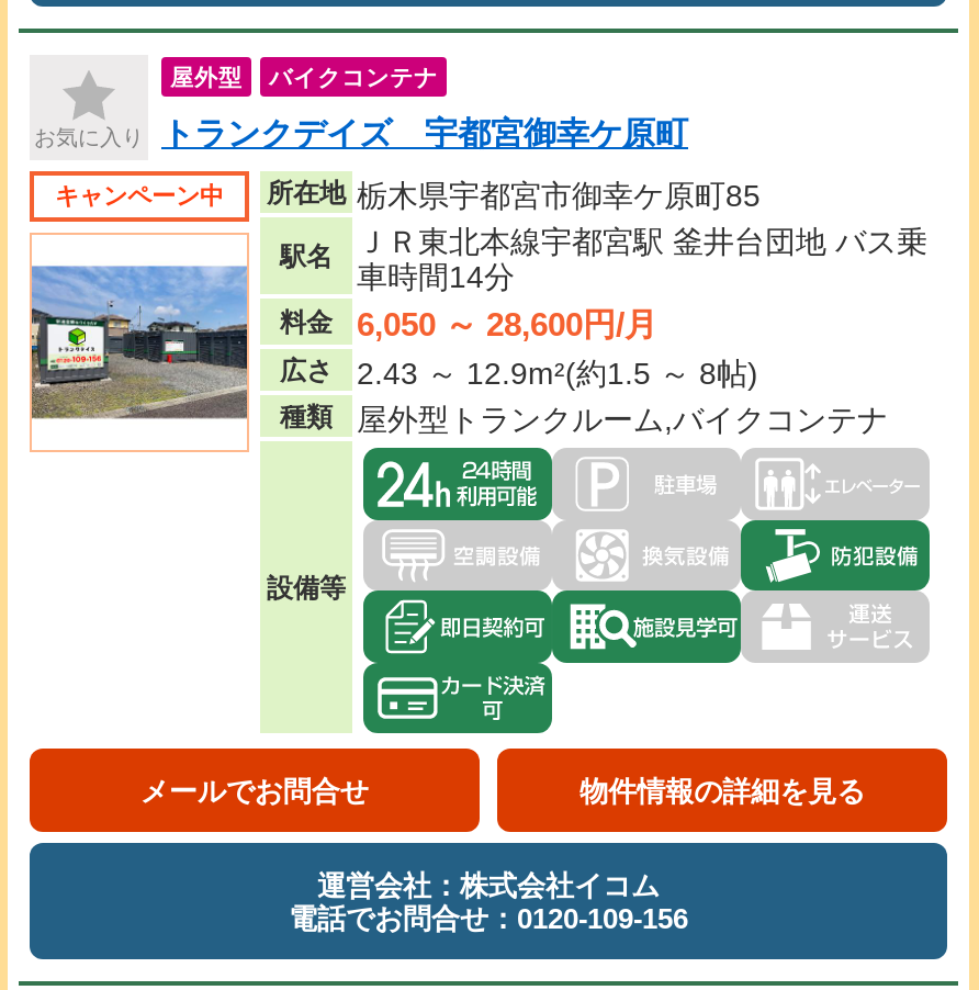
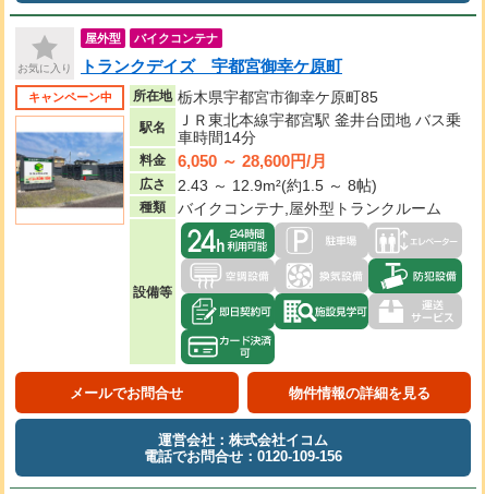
- 屋外型トランクルーム,バイクコンテナ
+ バイクコンテナ,屋外型トランクルーム
